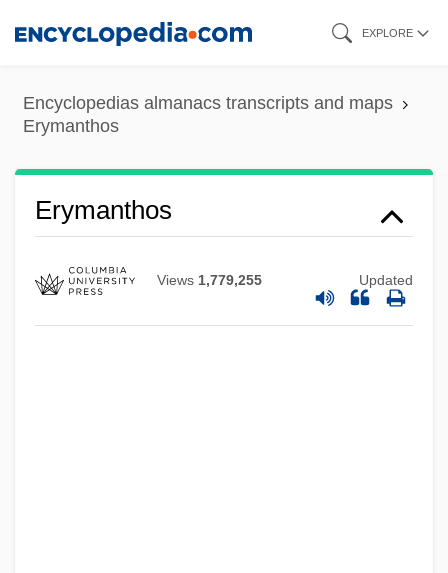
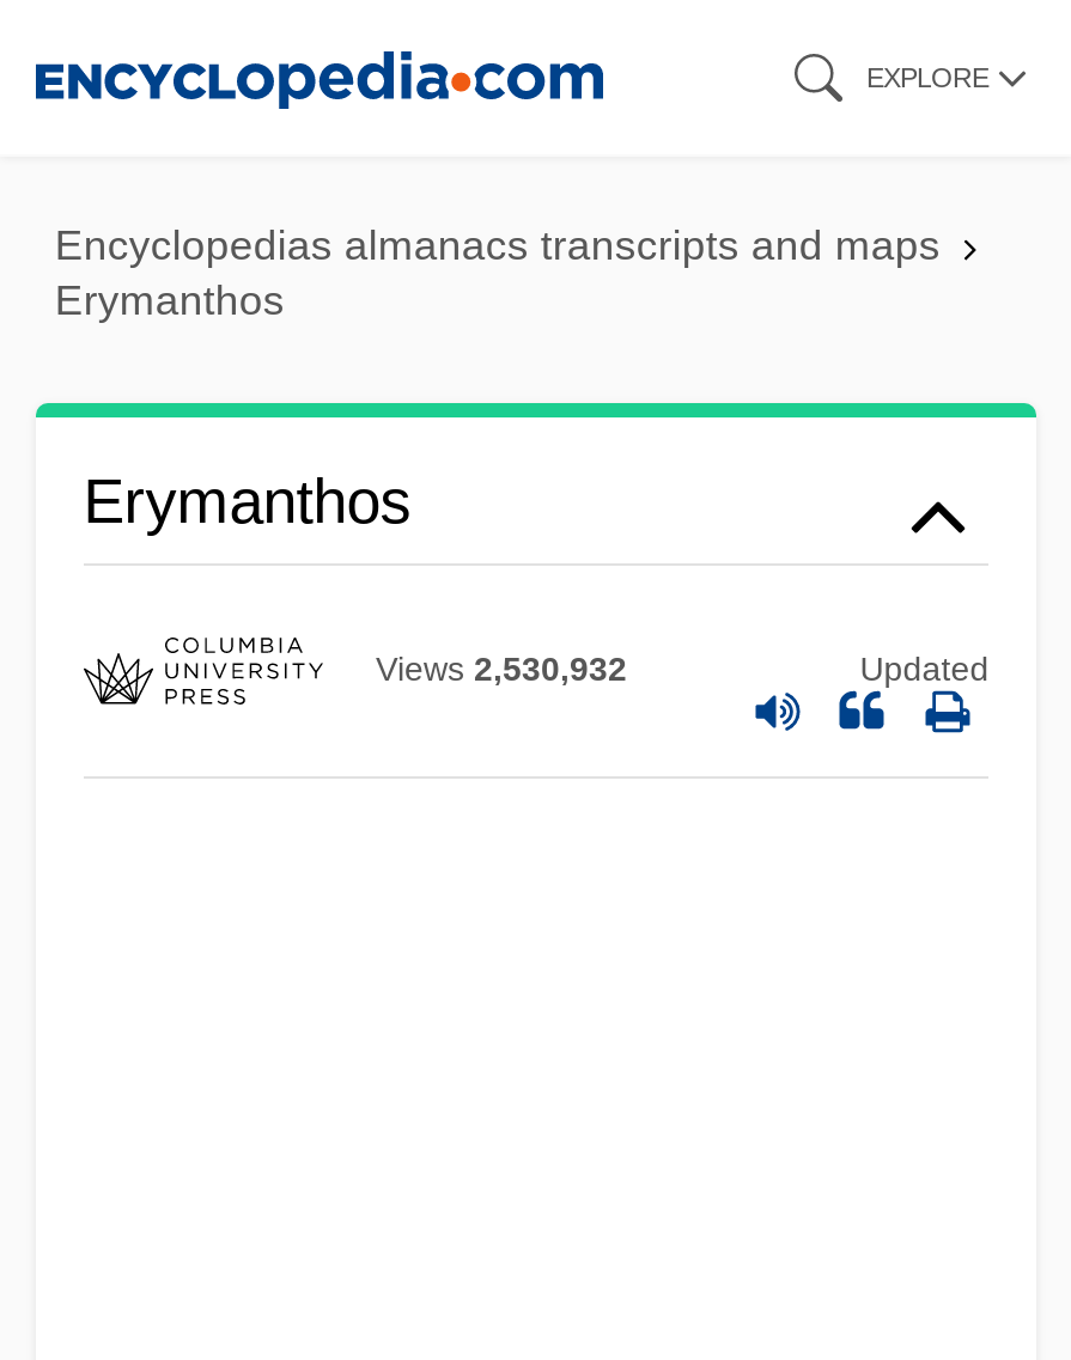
- Views 1,779,255
+ Views 2,530,932
